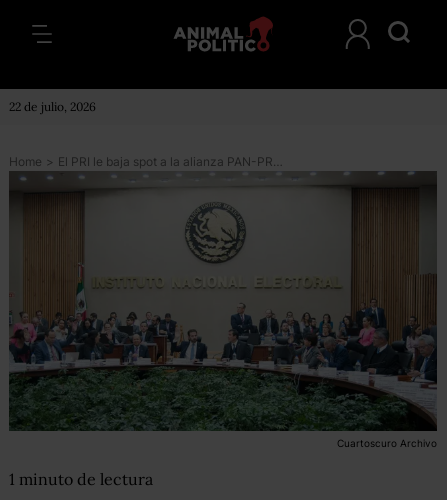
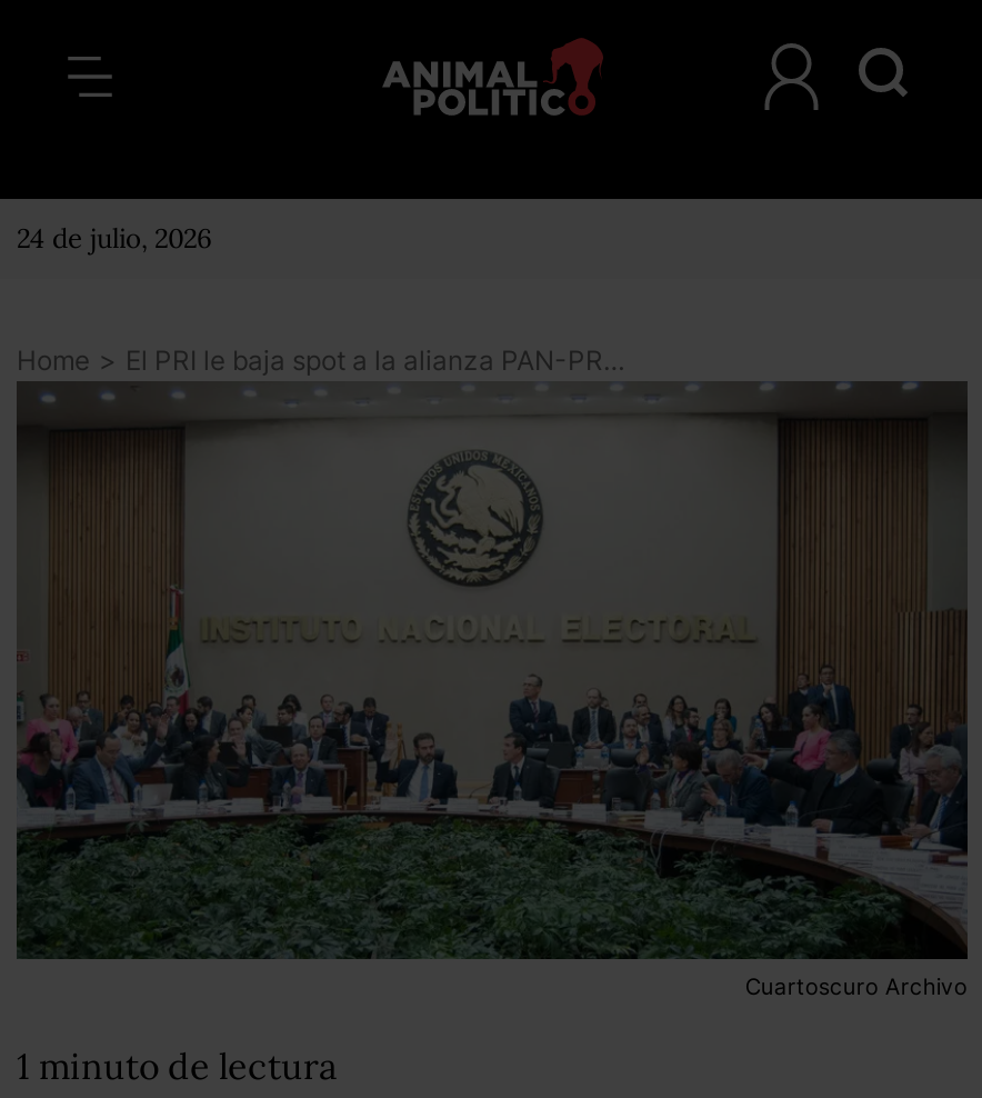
- 22 de julio, 2026
+ 24 de julio, 2026
